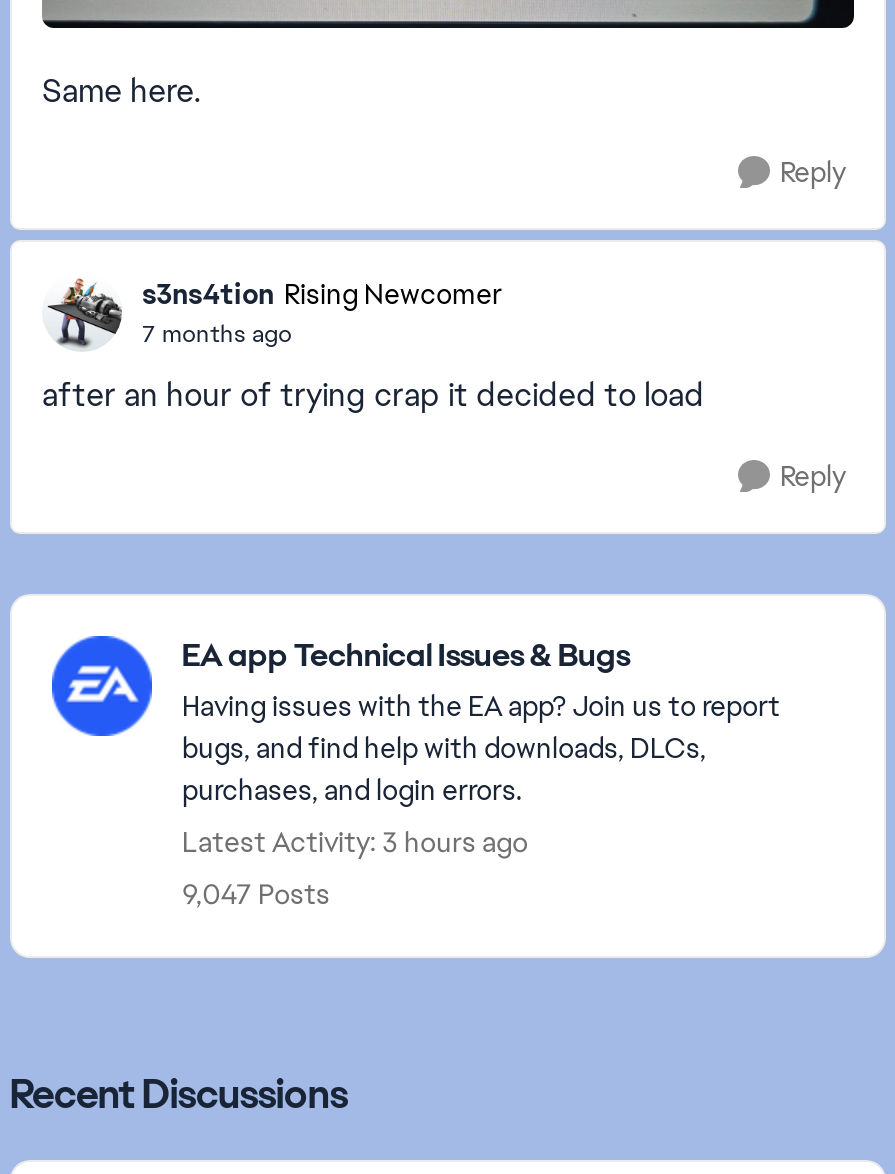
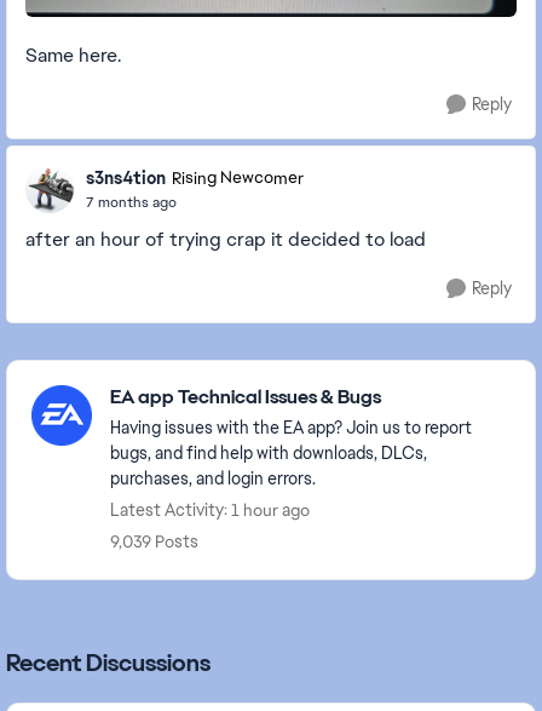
- Latest Activity: 3 hours ago
+ Latest Activity: 1 hour ago

- 9,047 Posts
+ 9,039 Posts
